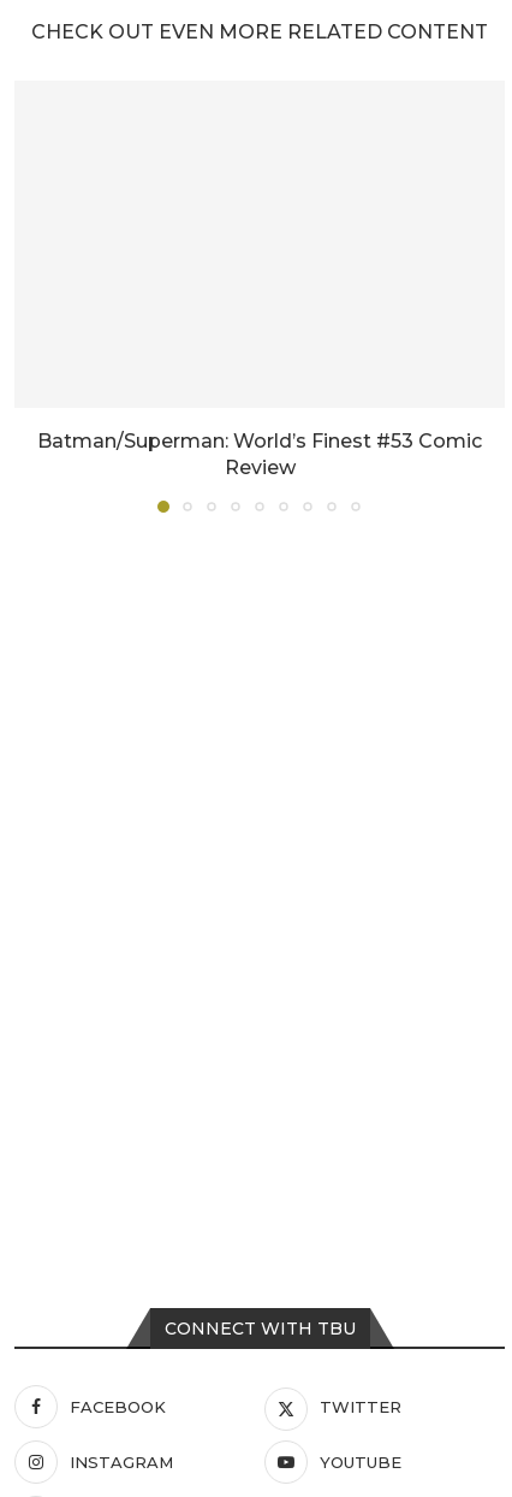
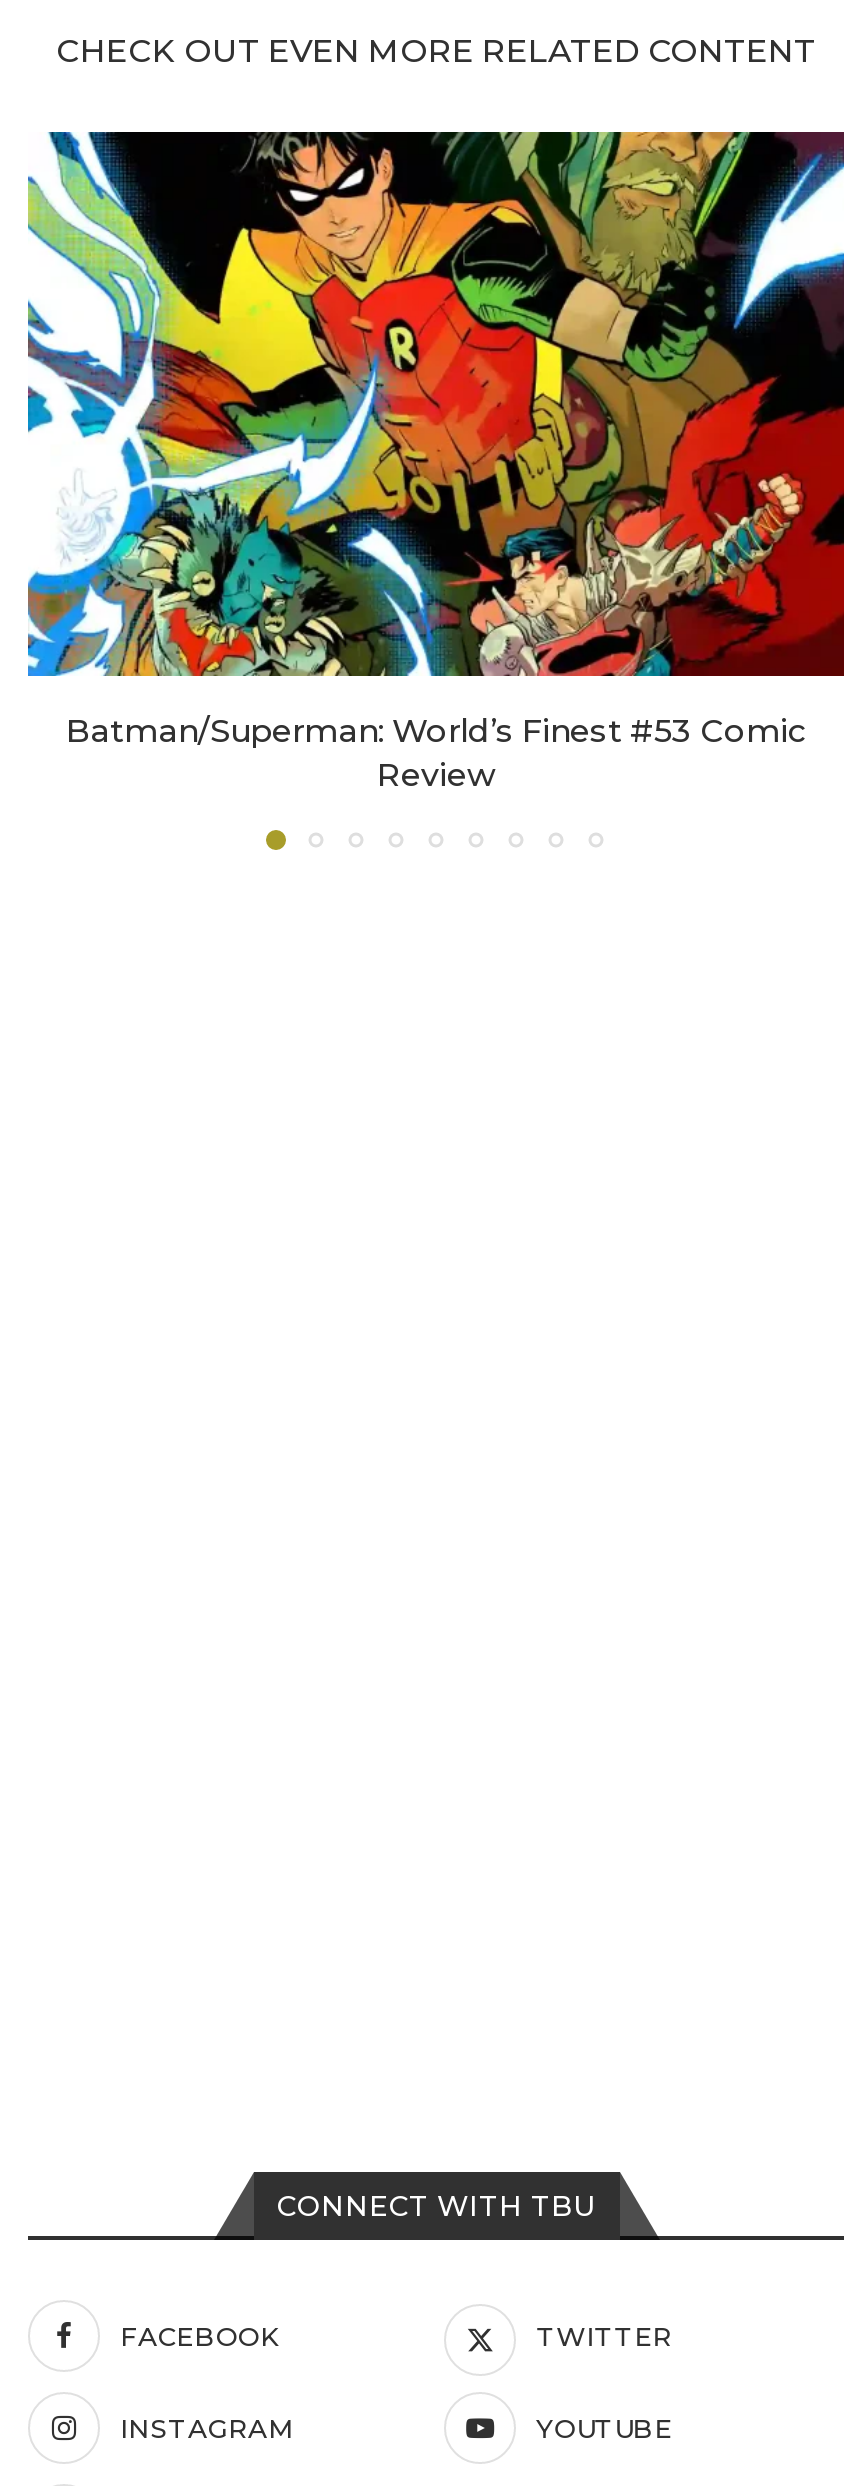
+ [image]
